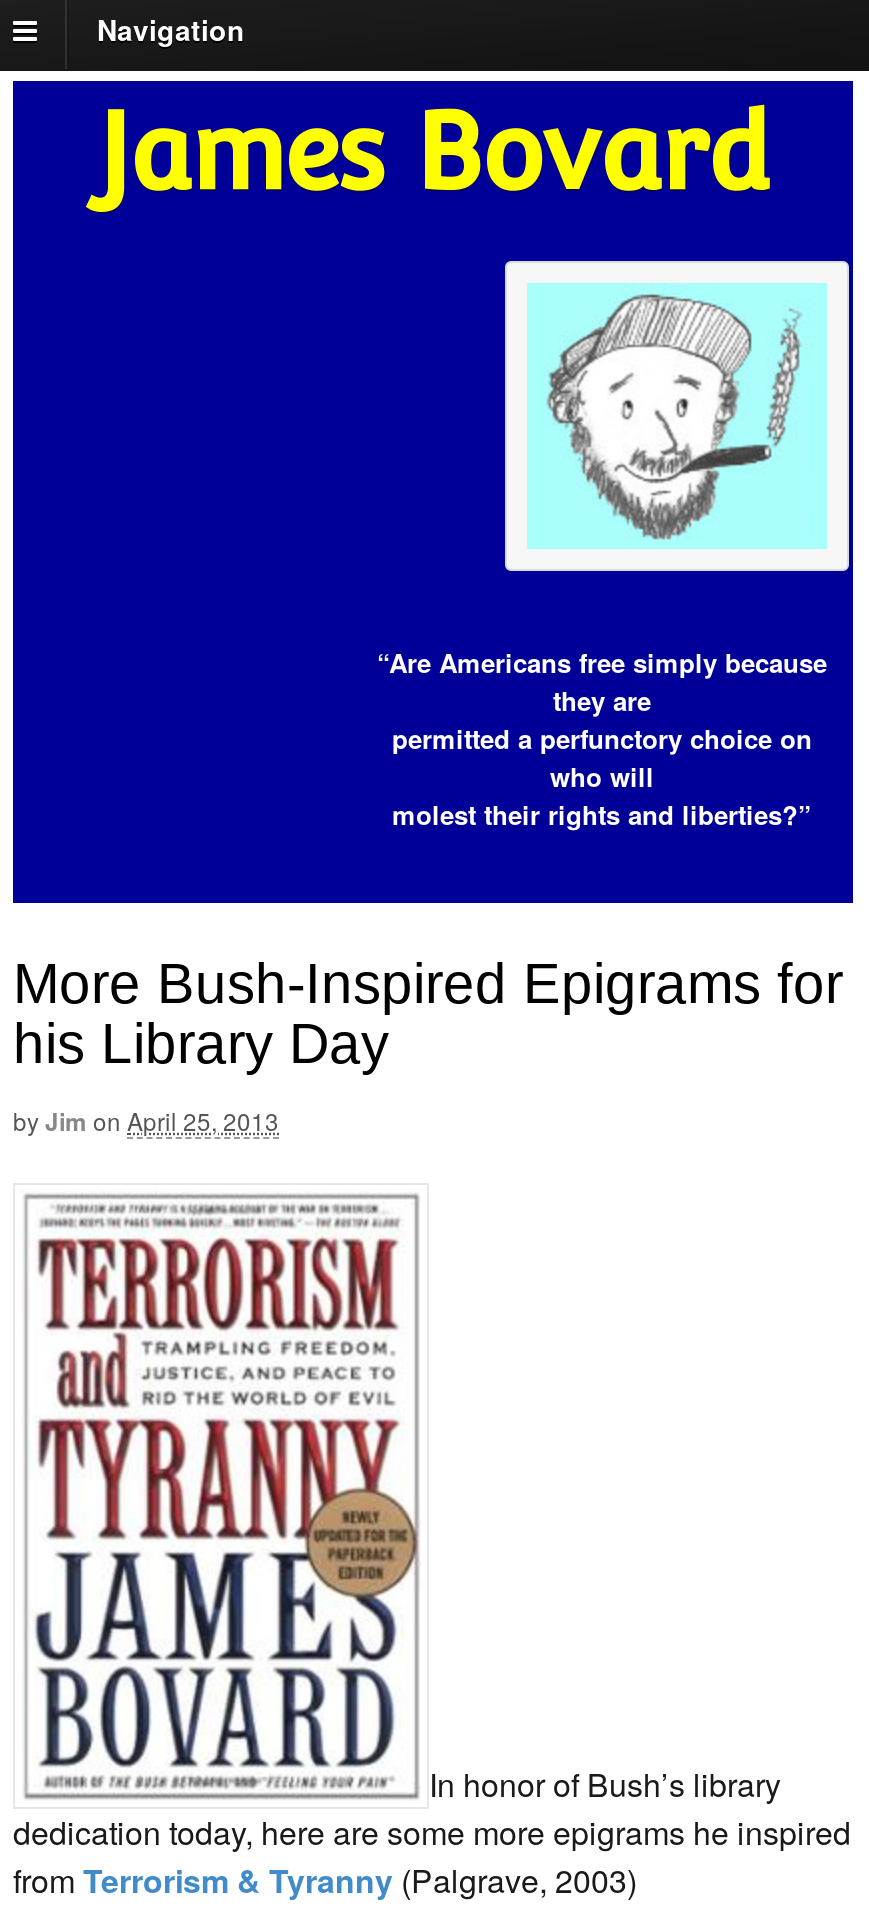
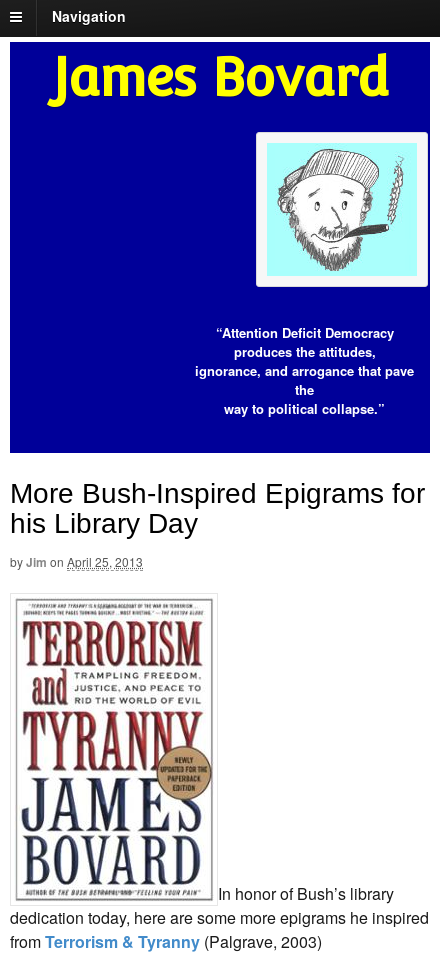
- “Are Americans free simply because
- they are
- permitted a perfunctory choice on
- who will
- molest their rights and liberties?”
+ “Attention Deficit Democracy
+ produces the attitudes,
+ ignorance, and arrogance that pave
+ the
+ way to political collapse.”
